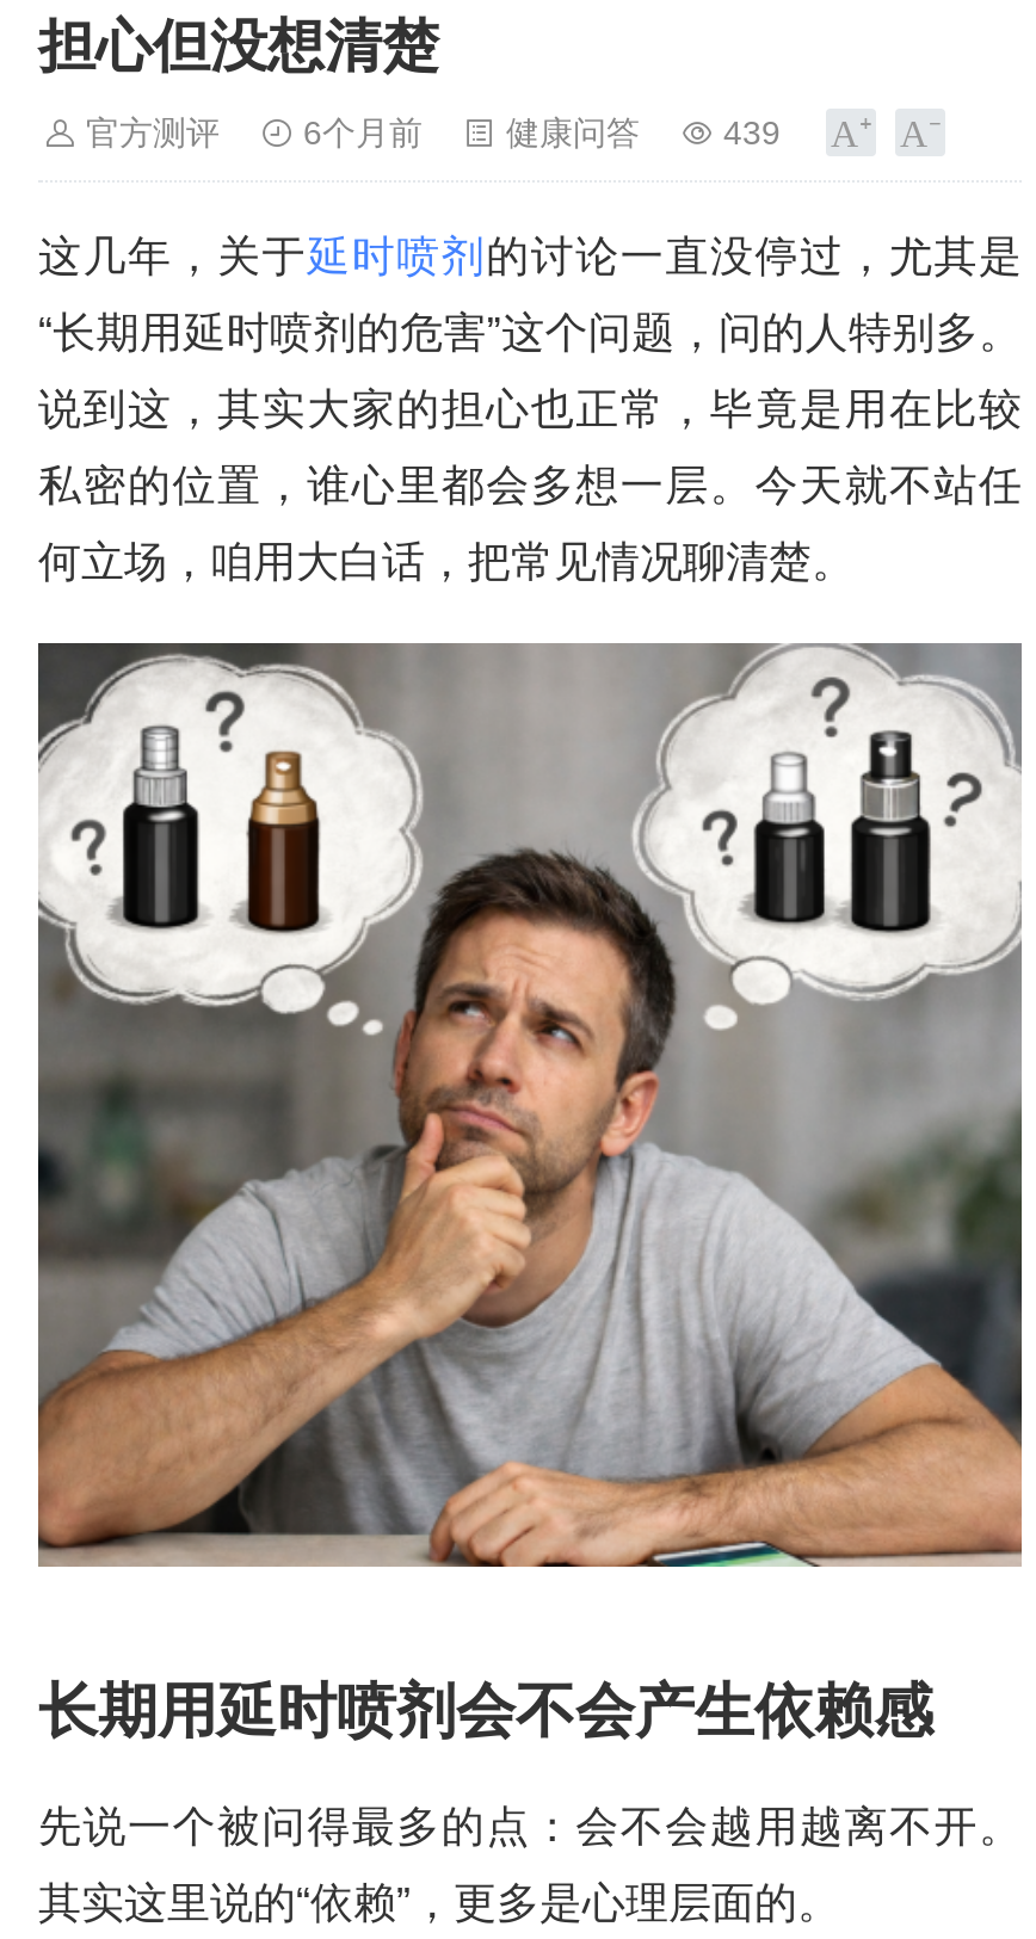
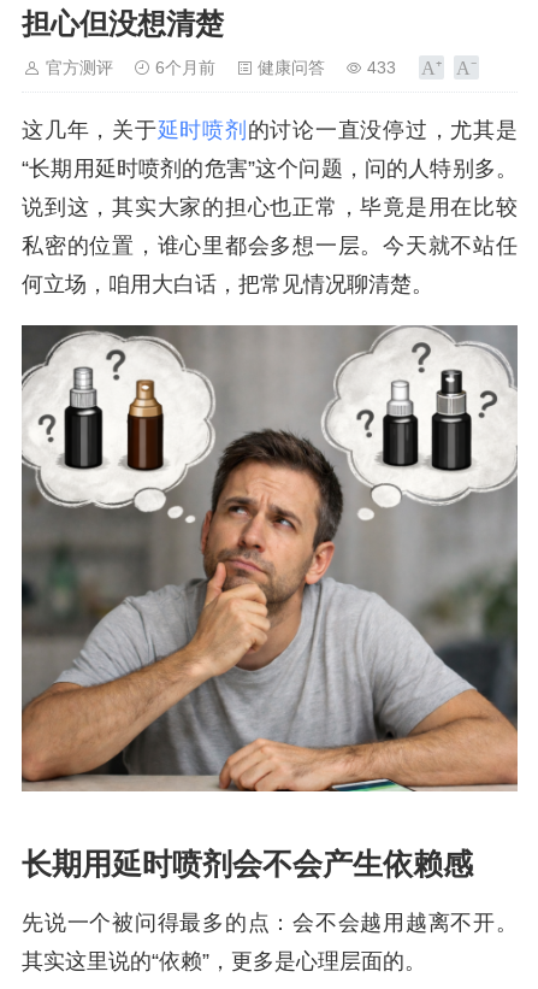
- 439
+ 433
